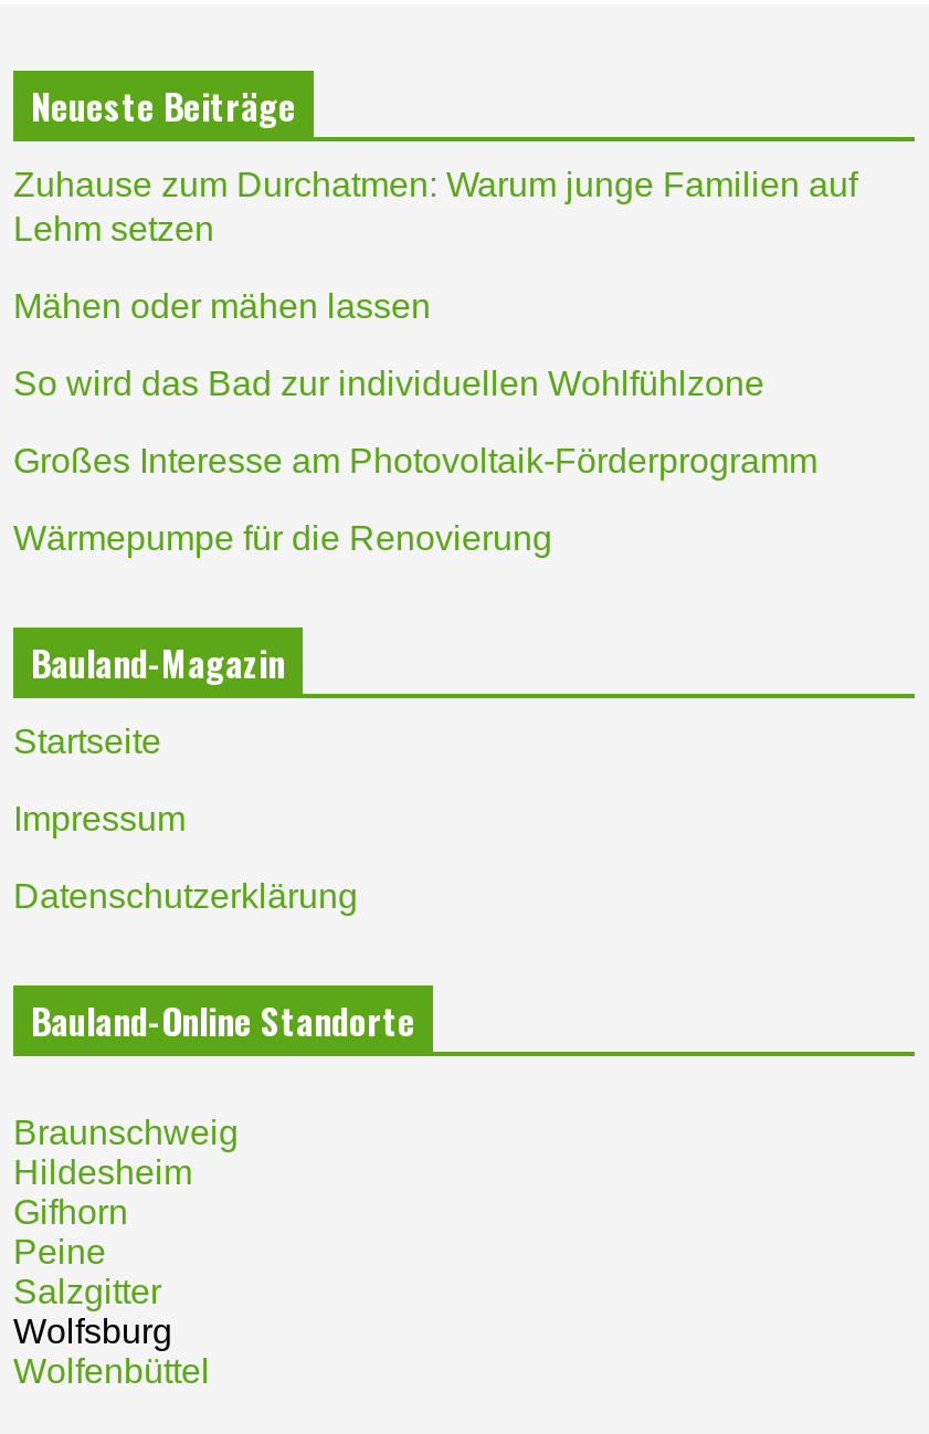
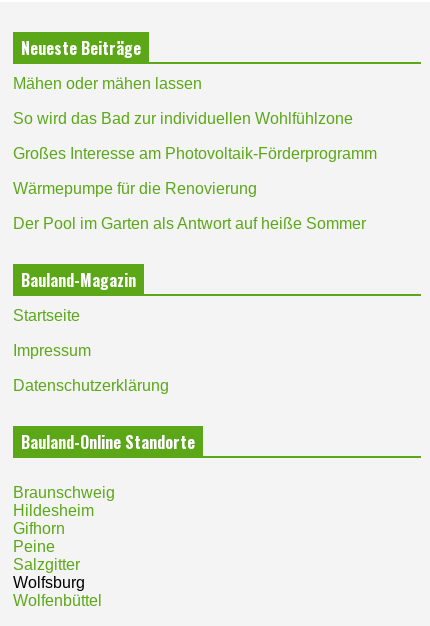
- Zuhause zum Durchatmen: Warum junge Familien auf
- Lehm setzen

moved up: Mähen oder mähen lassen | So wird das Bad zur individuellen Wohlfühlzone | Großes Interesse am Photovoltaik-Förderprogramm | Wärmepumpe für die Renovierung

+ Der Pool im Garten als Antwort auf heiße Sommer
